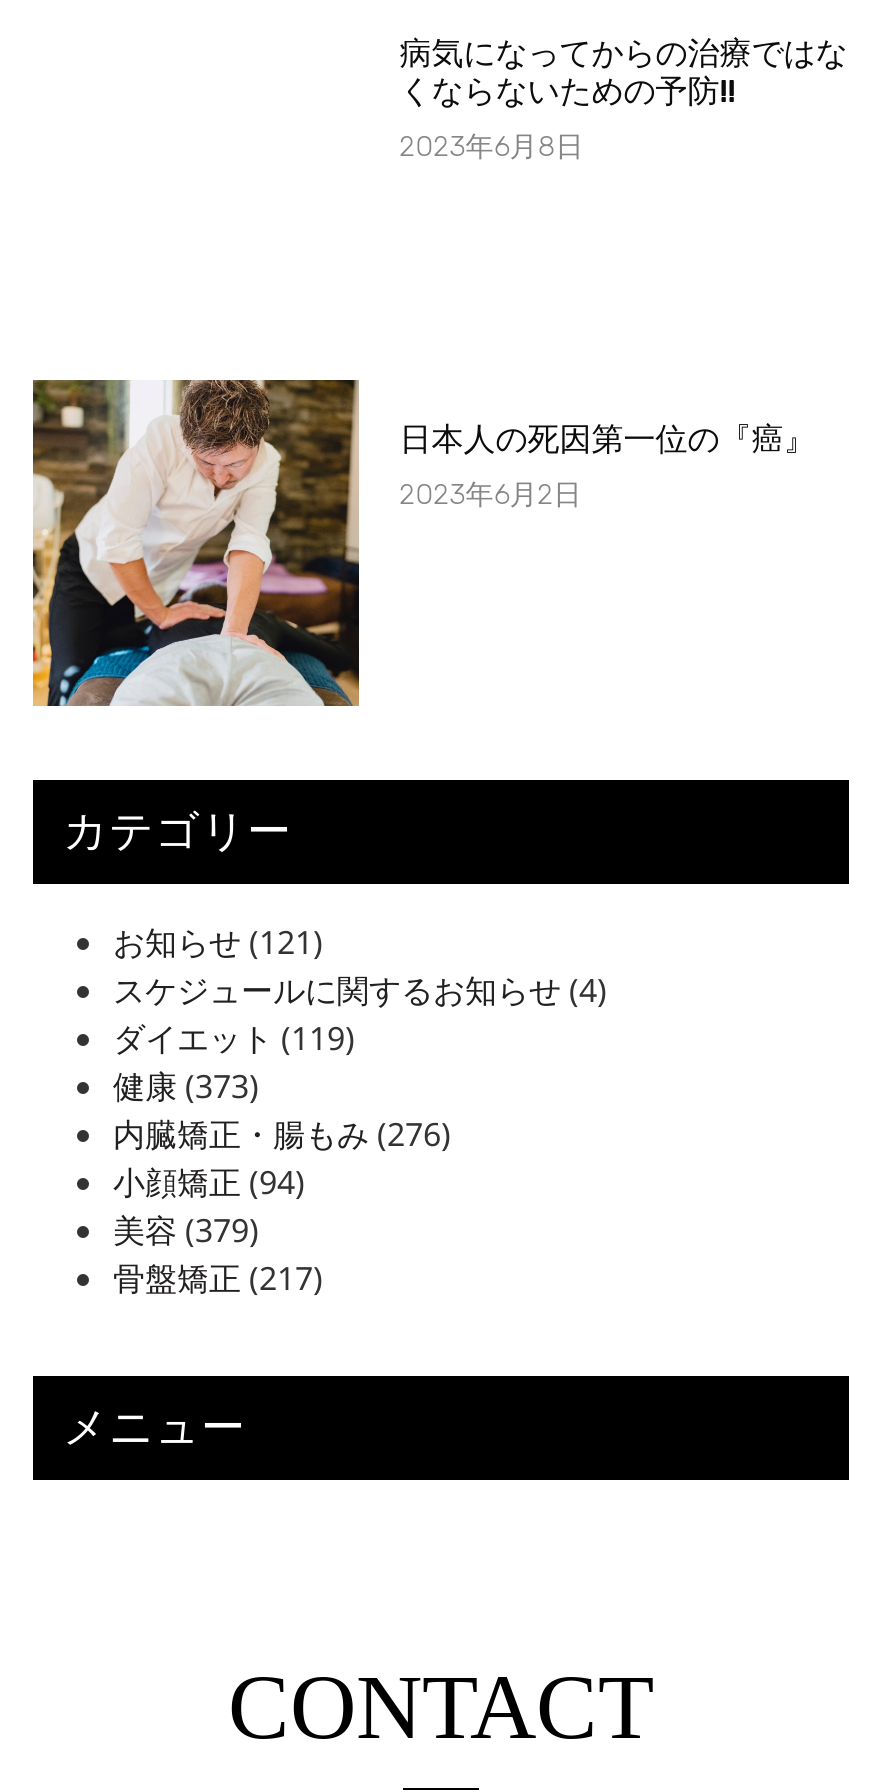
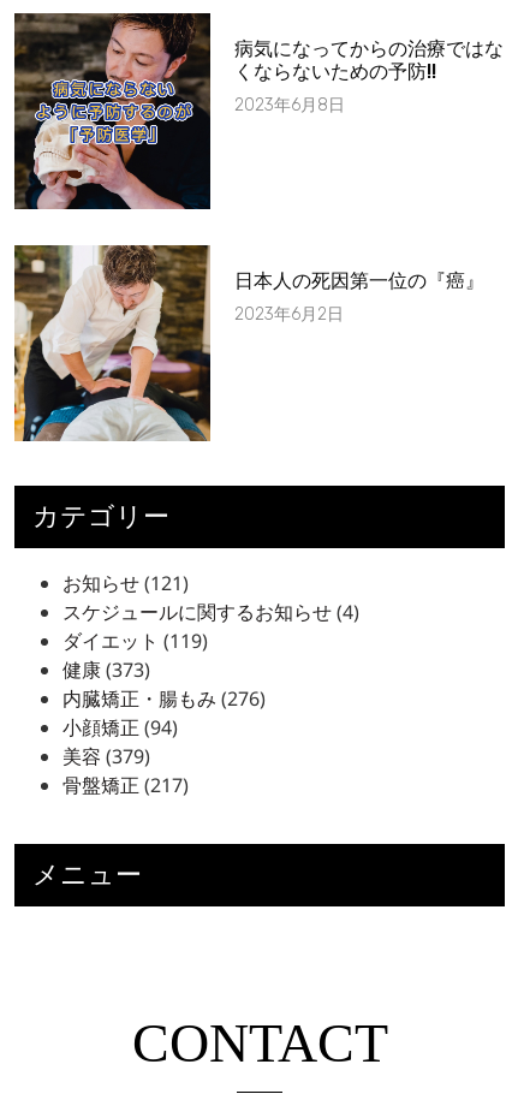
+ [image]
